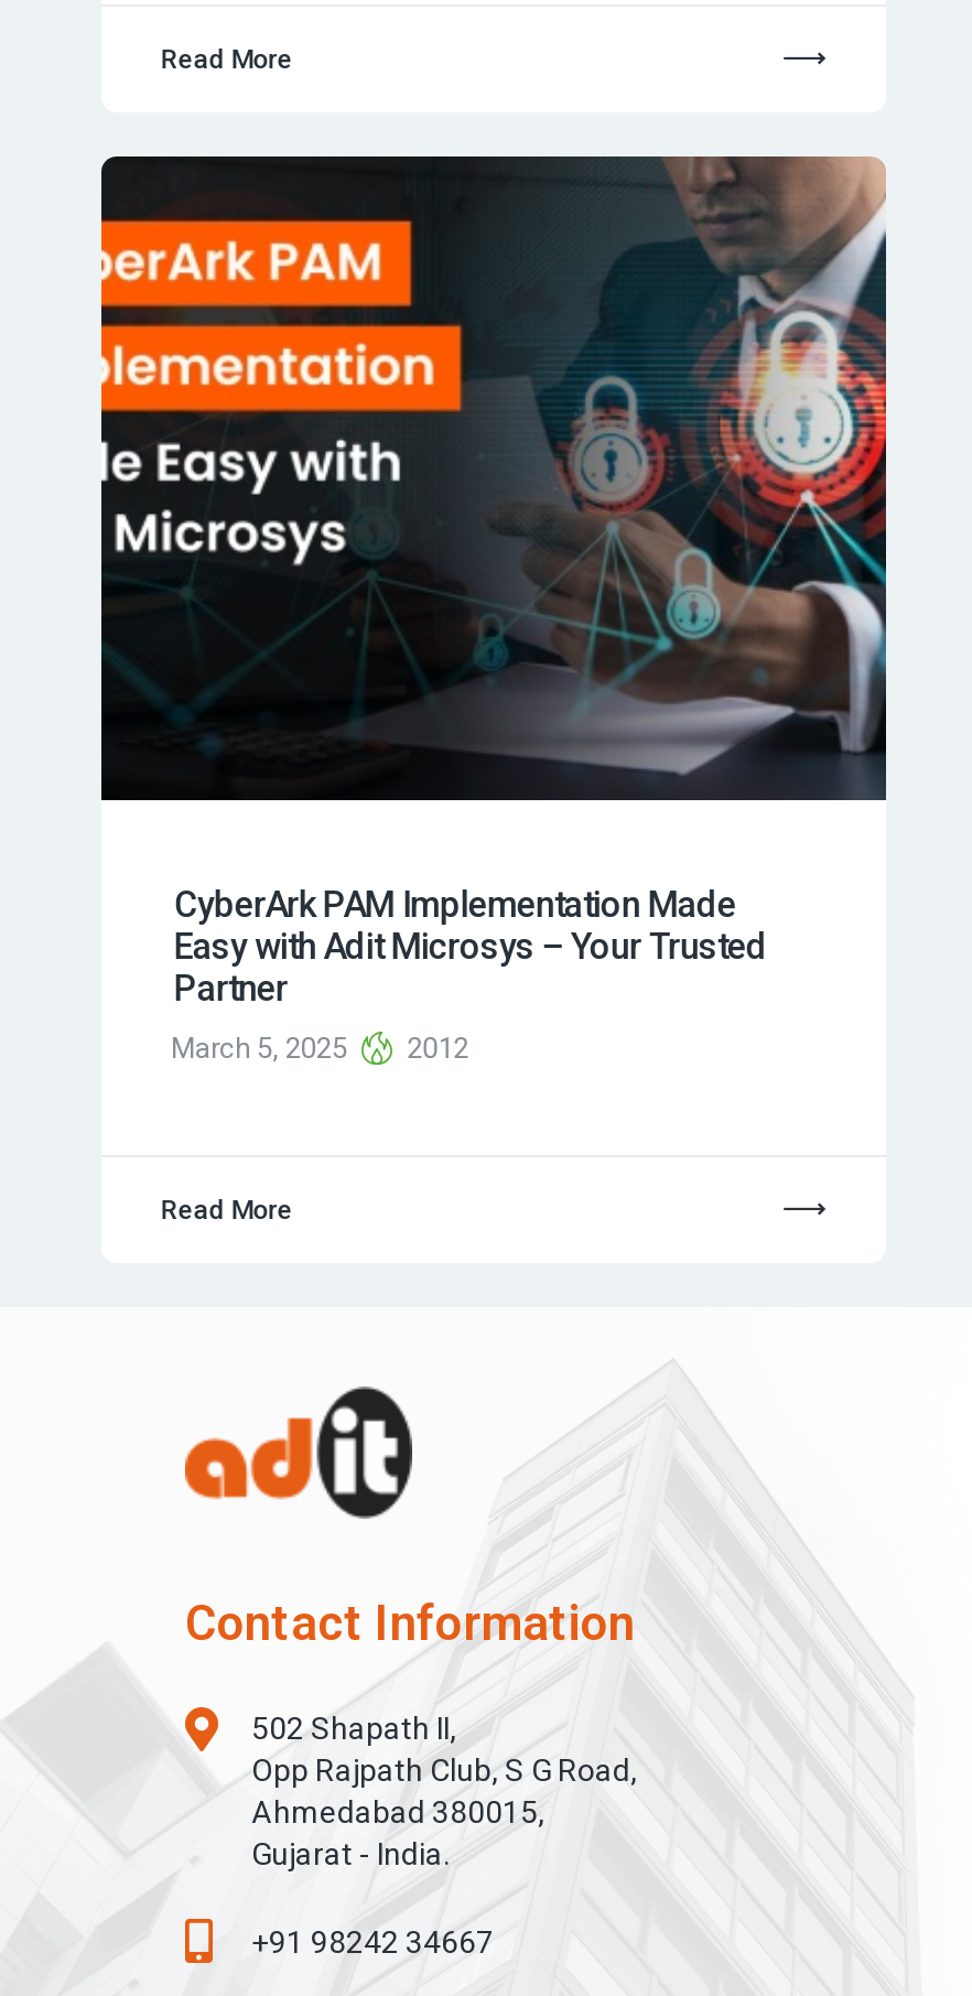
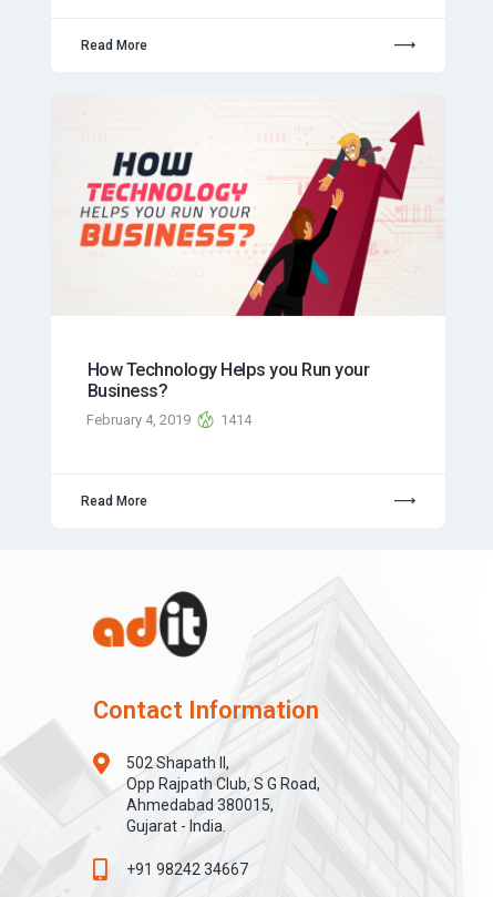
- [image]
- CyberArk PAM Implementation Made
- Easy with Adit Microsys – Your Trusted
- Partner
+ [image]
+ How Technology Helps you Run your
+ Business?

- March 5, 2025
- 2012
+ February 4, 2019
+ 1414
